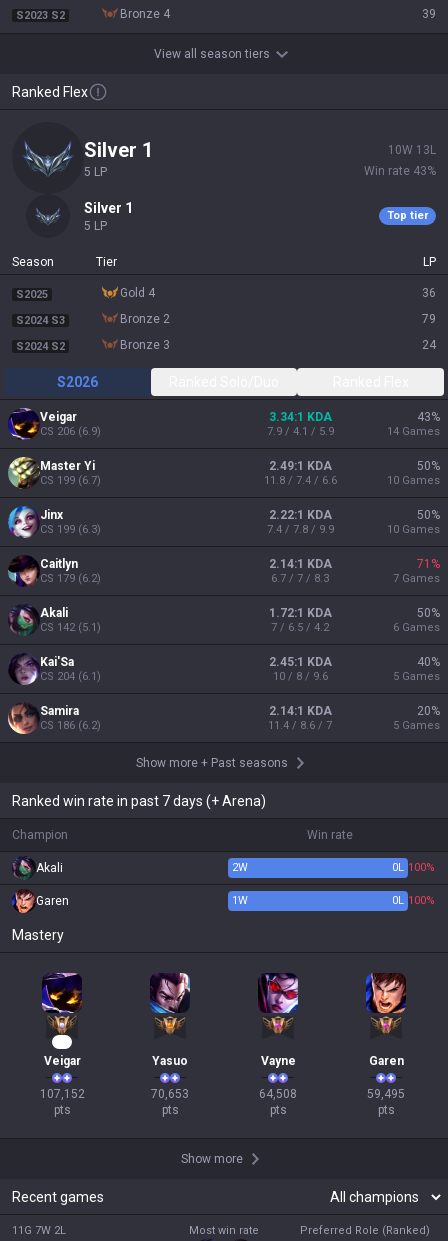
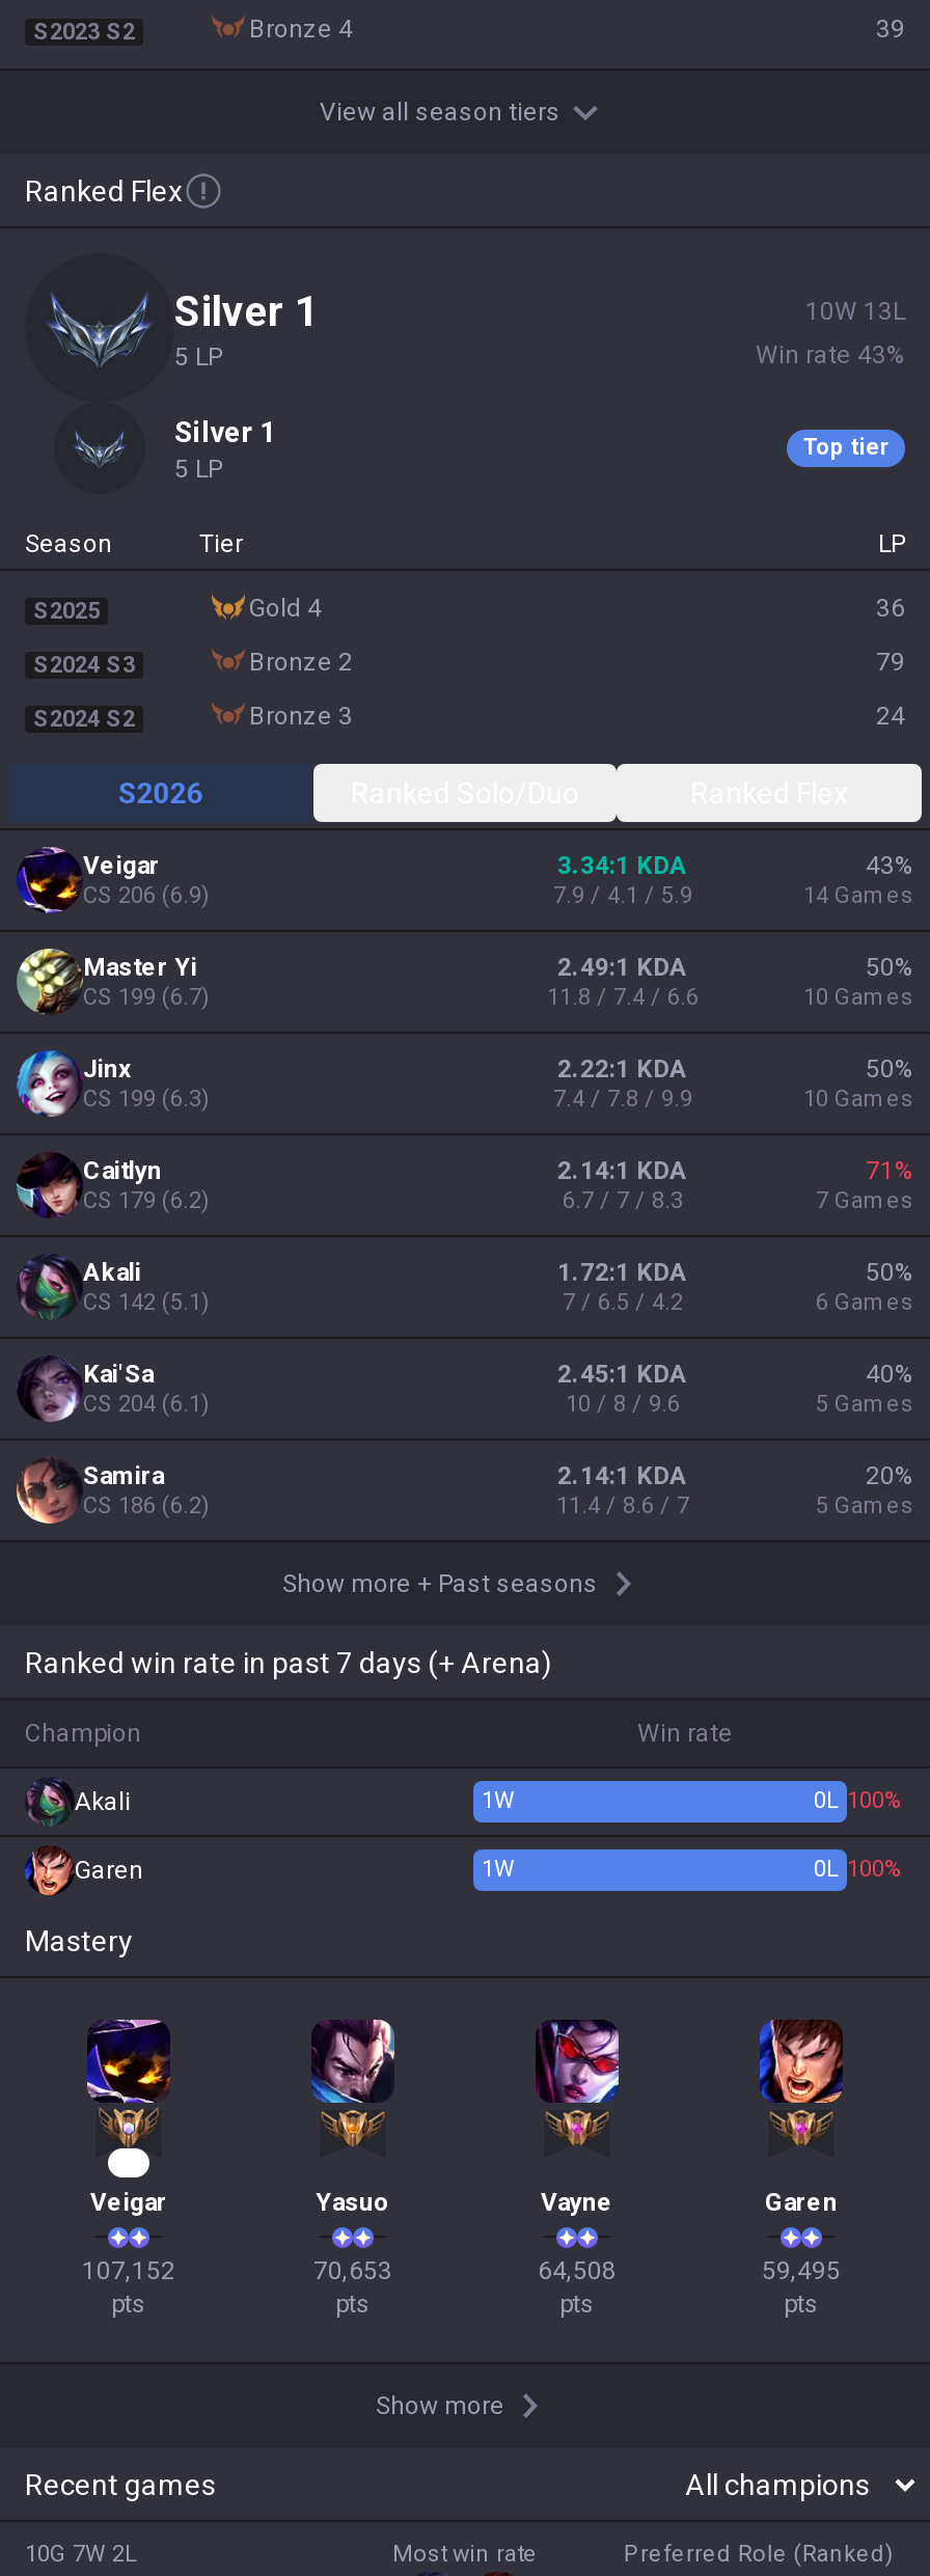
- 2 W
+ 1 W

- 11G 7W 2L
+ 10G 7W 2L
